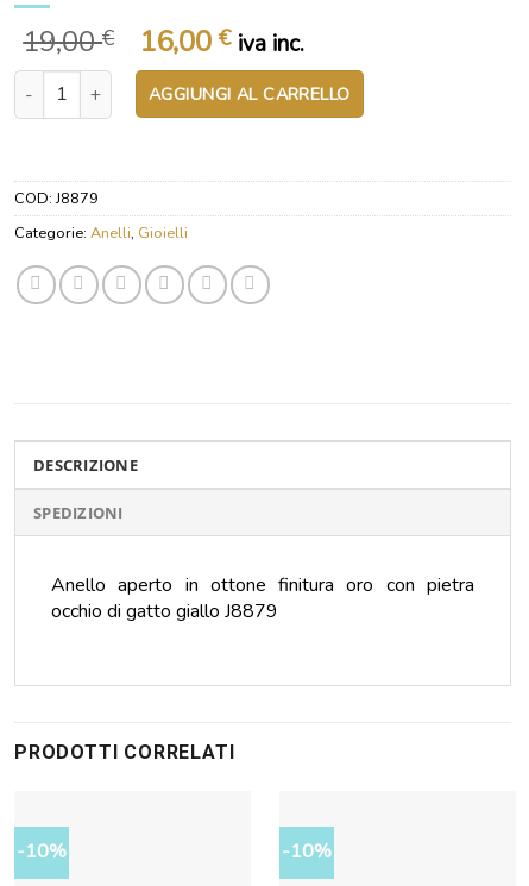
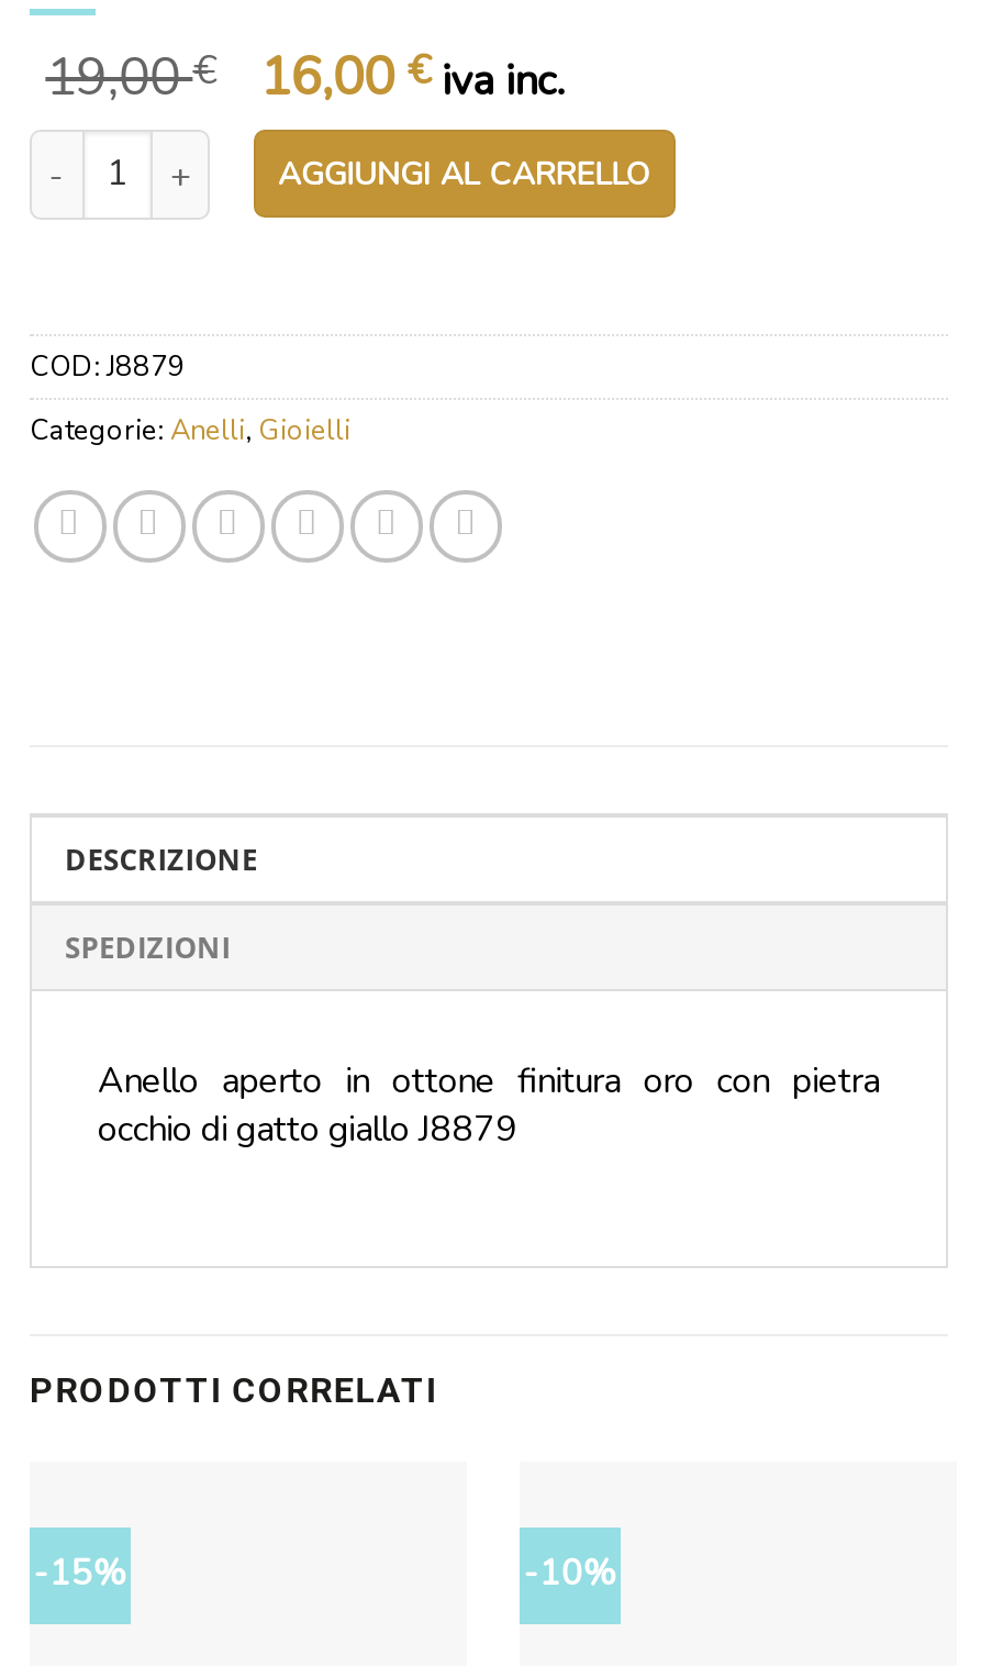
- -10%
+ -15%
